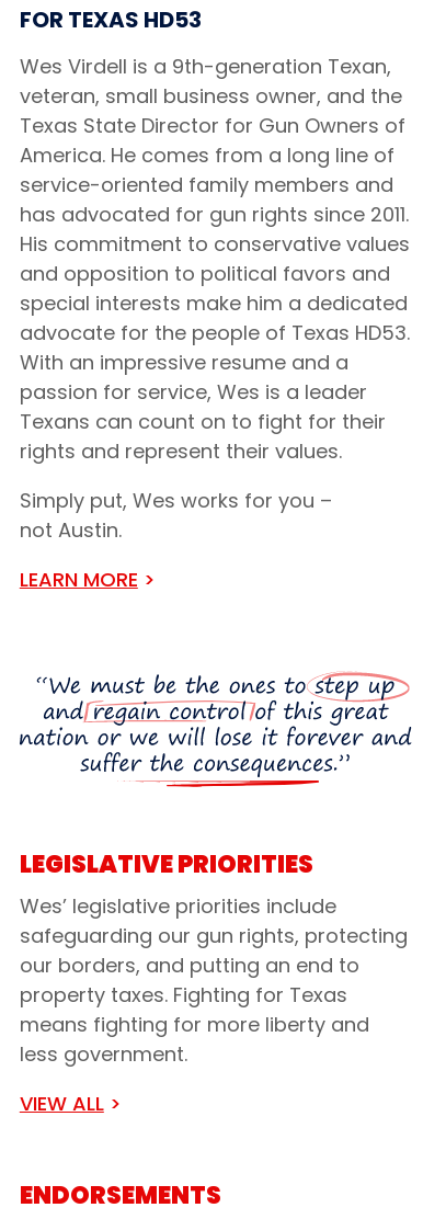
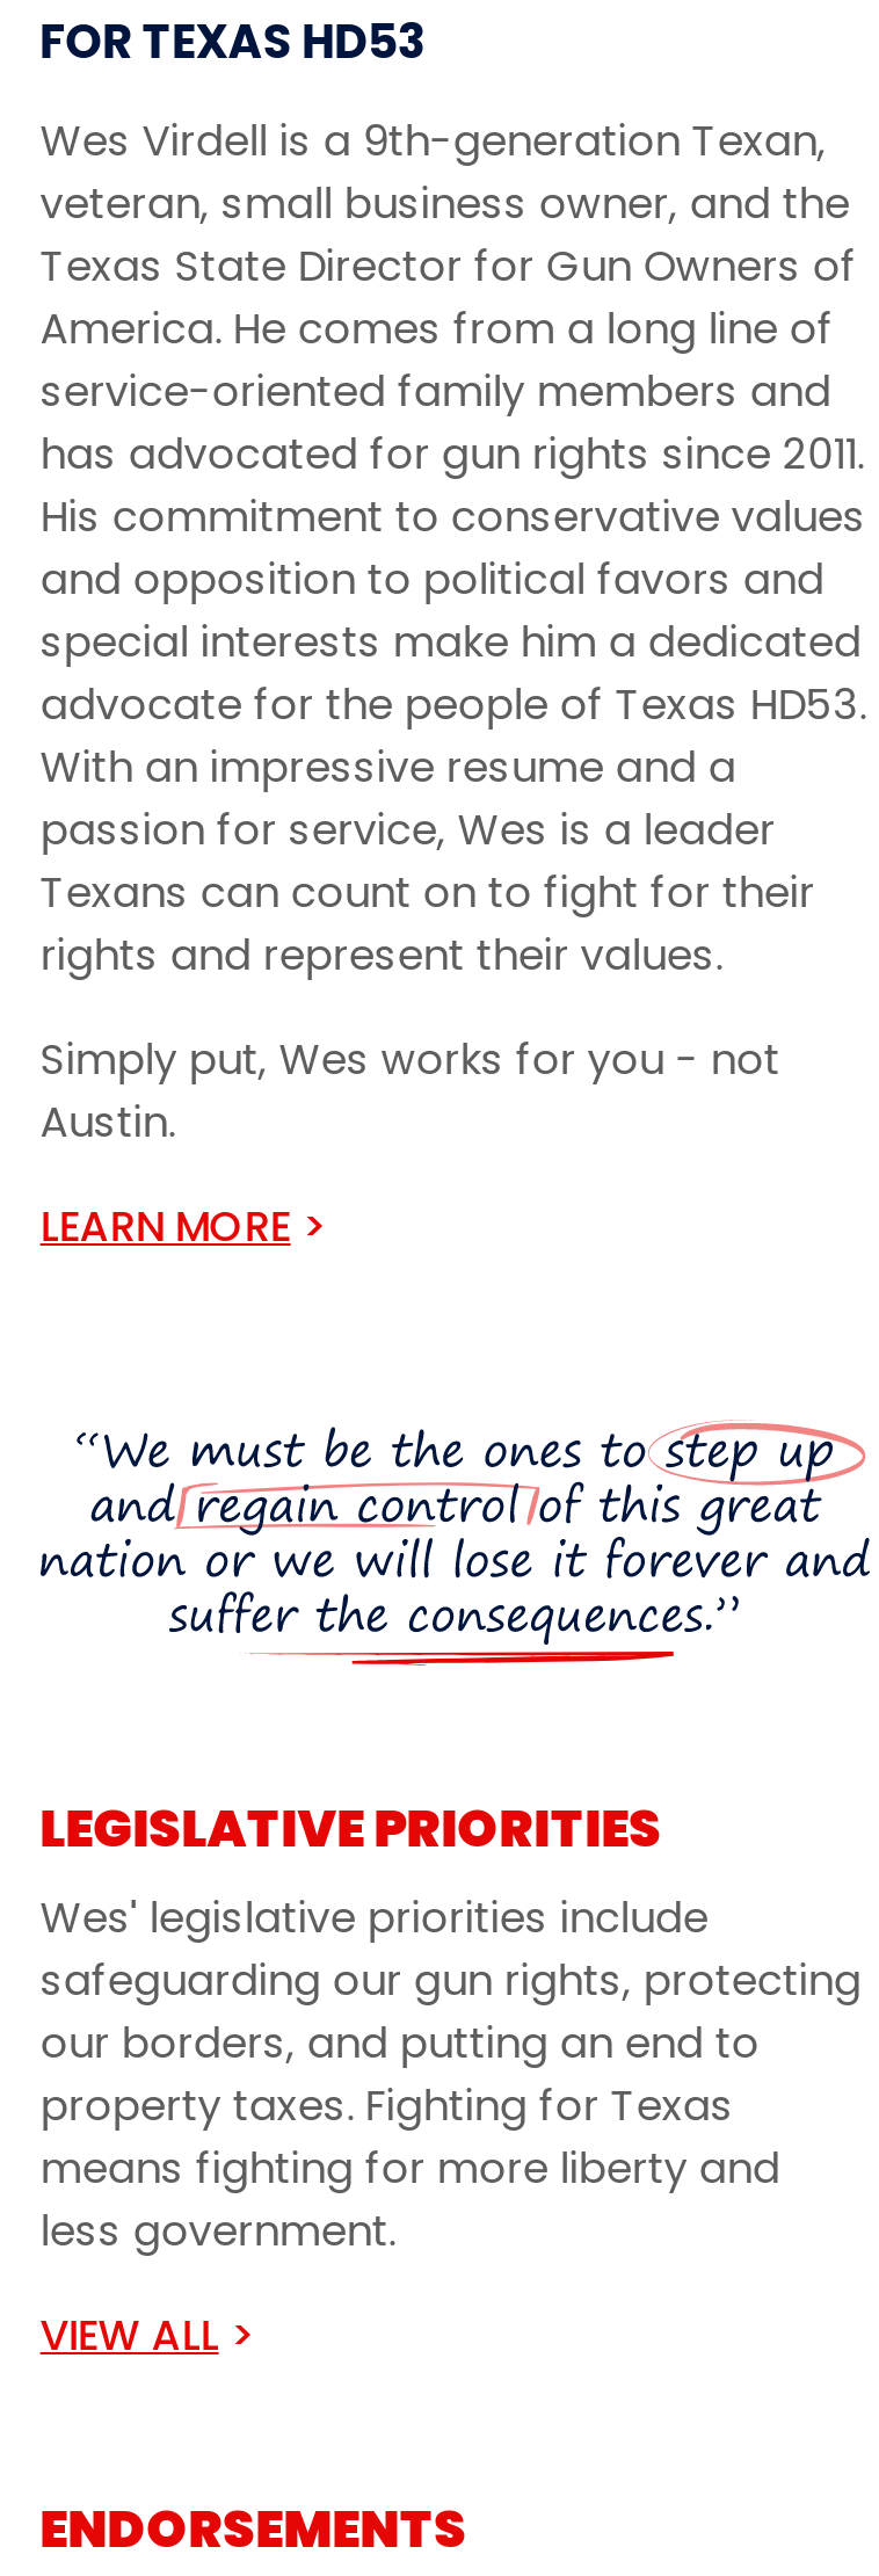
- Simply put, Wes works for you –
- not Austin.
+ Simply put, Wes works for you - not
+ Austin.

- Wes’ legislative priorities include
+ Wes' legislative priorities include
